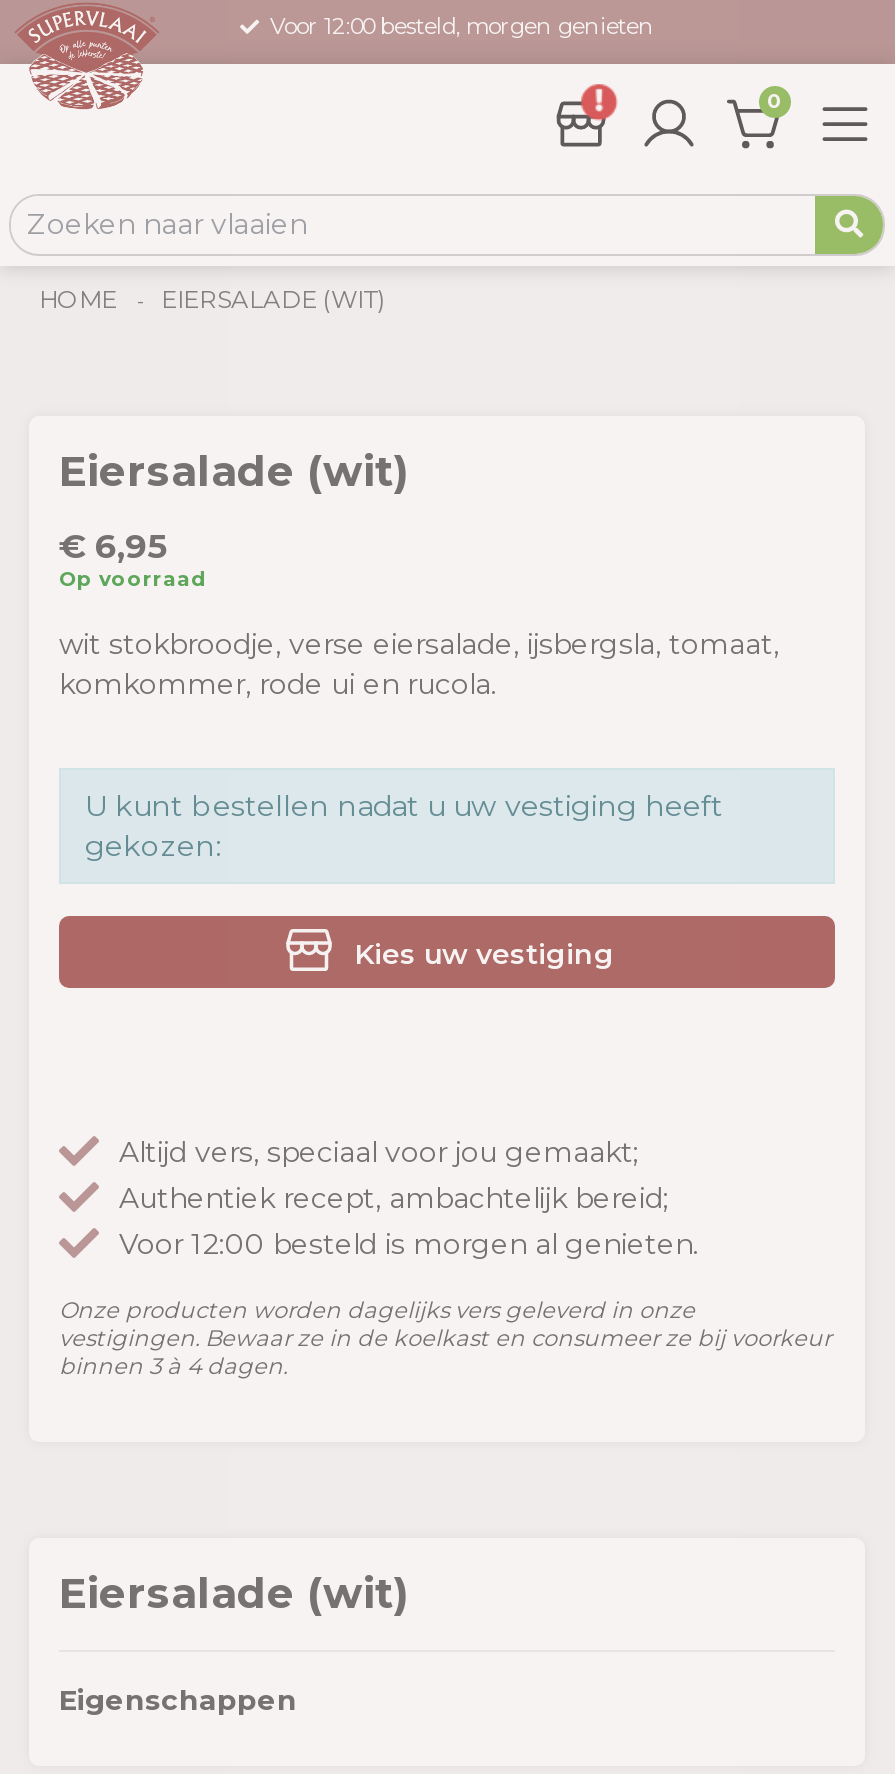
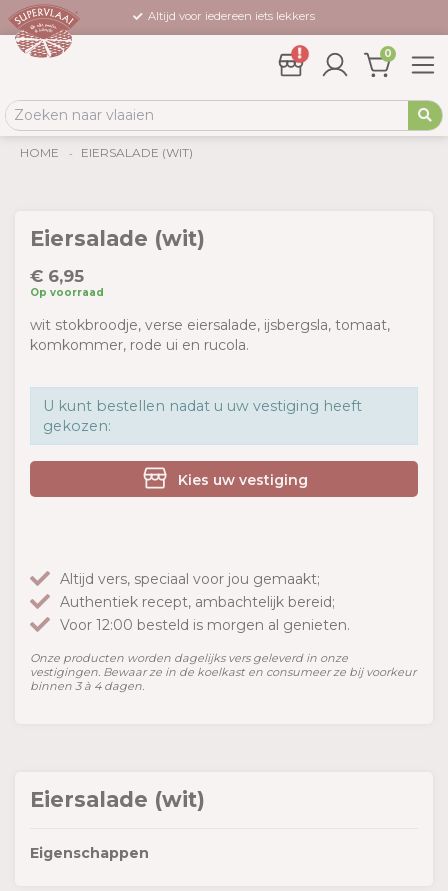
- Voor 12:00 besteld, morgen genieten
+ Altijd voor iedereen iets lekkers
